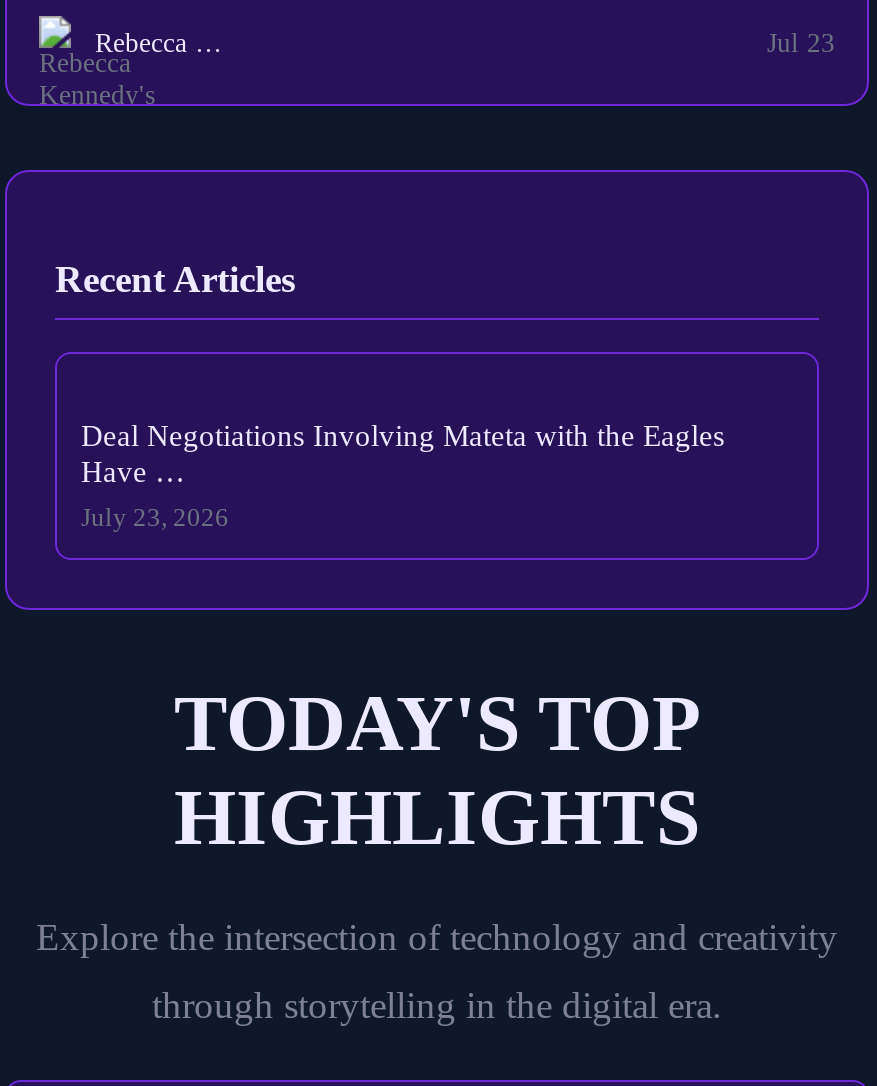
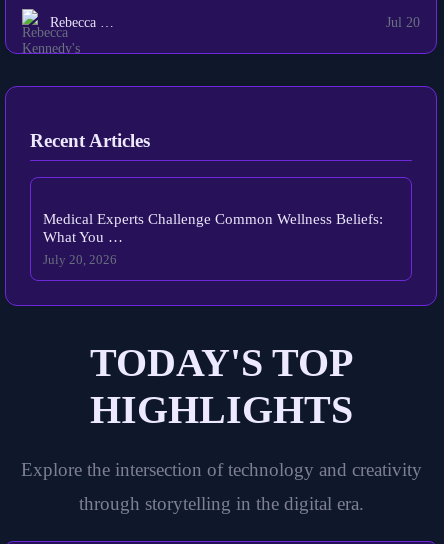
- Jul 23
+ Jul 20

- Deal Negotiations Involving Mateta with the Eagles
- Have …
+ Medical Experts Challenge Common Wellness Beliefs:
+ What You …

- July 23, 2026
+ July 20, 2026
